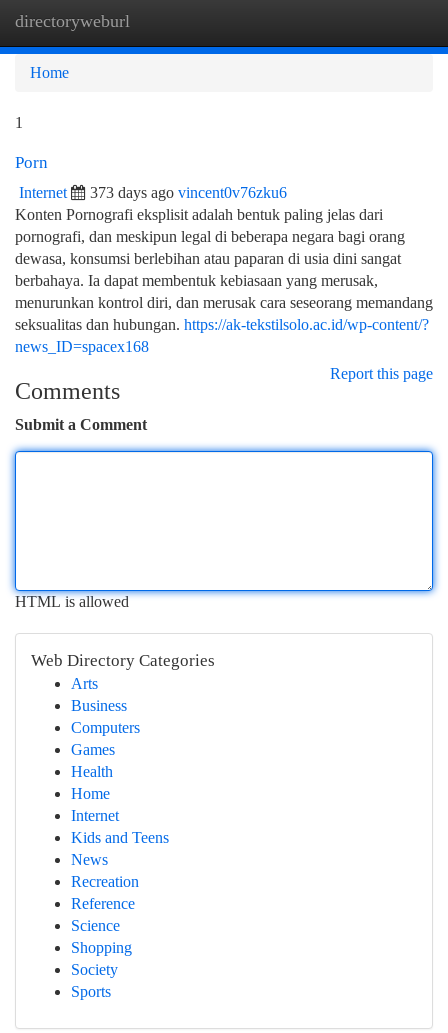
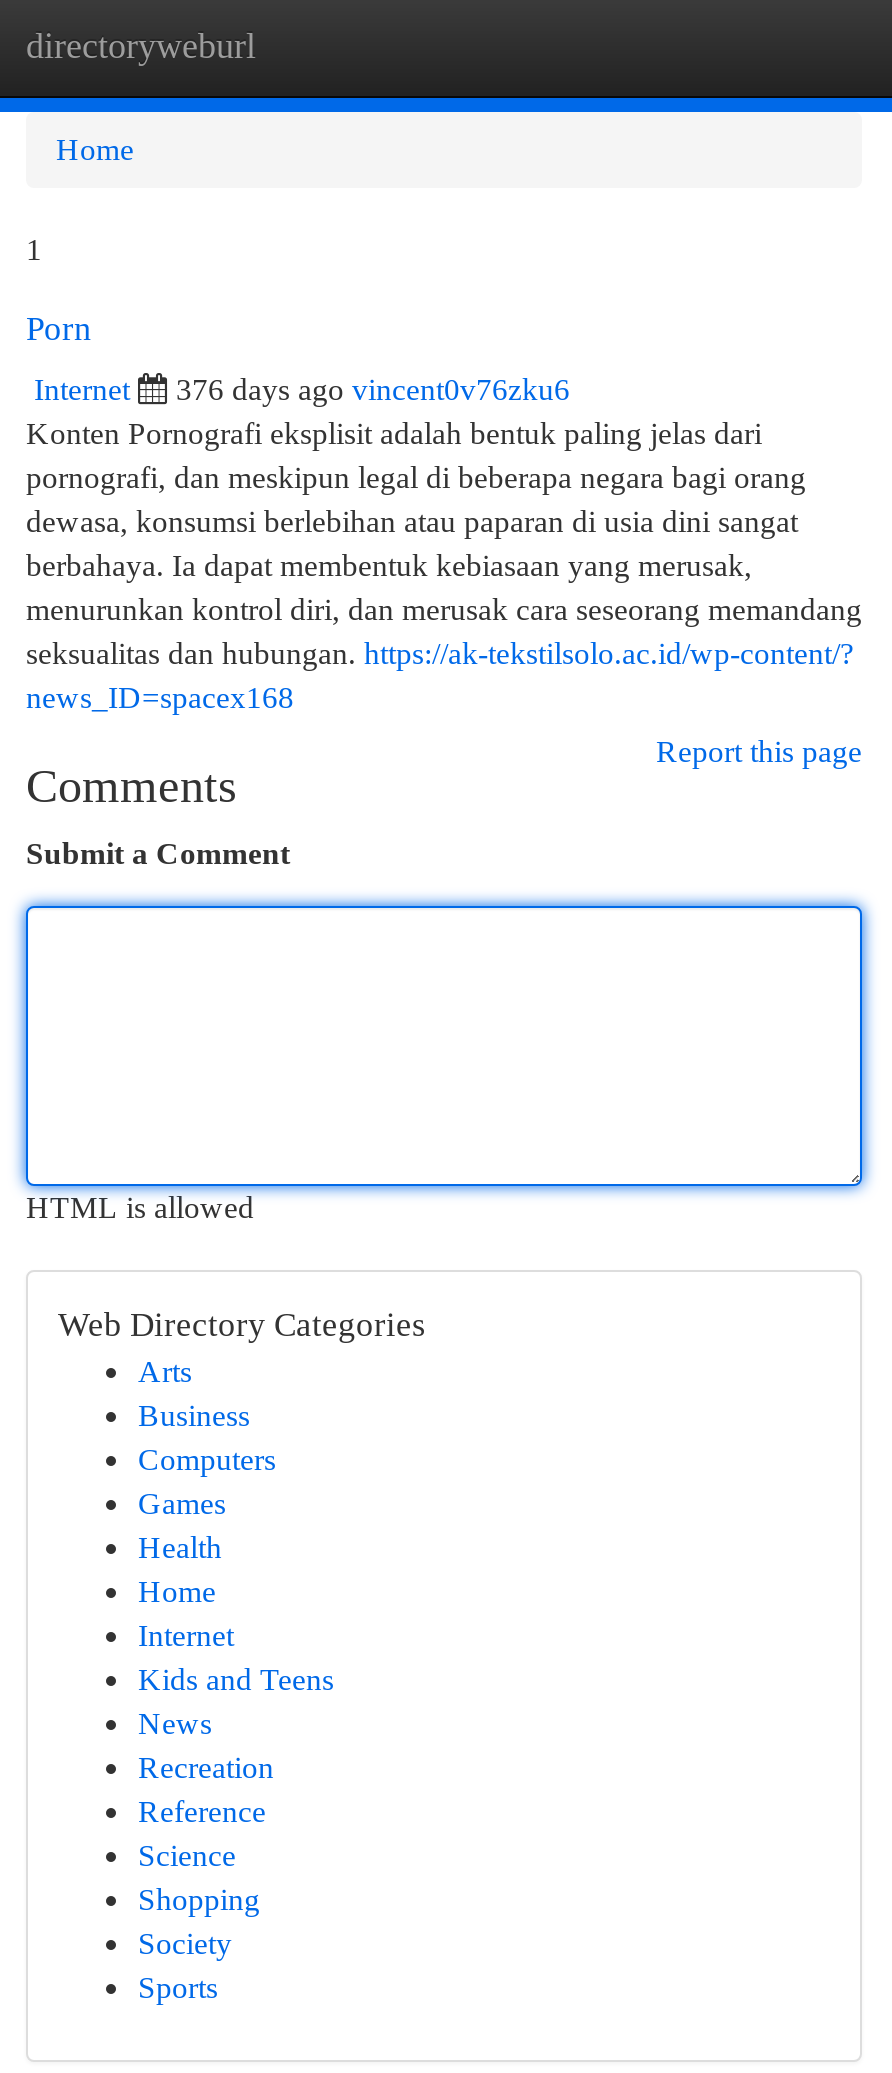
- 373 days ago vincent0v76zku6
+ 376 days ago vincent0v76zku6
